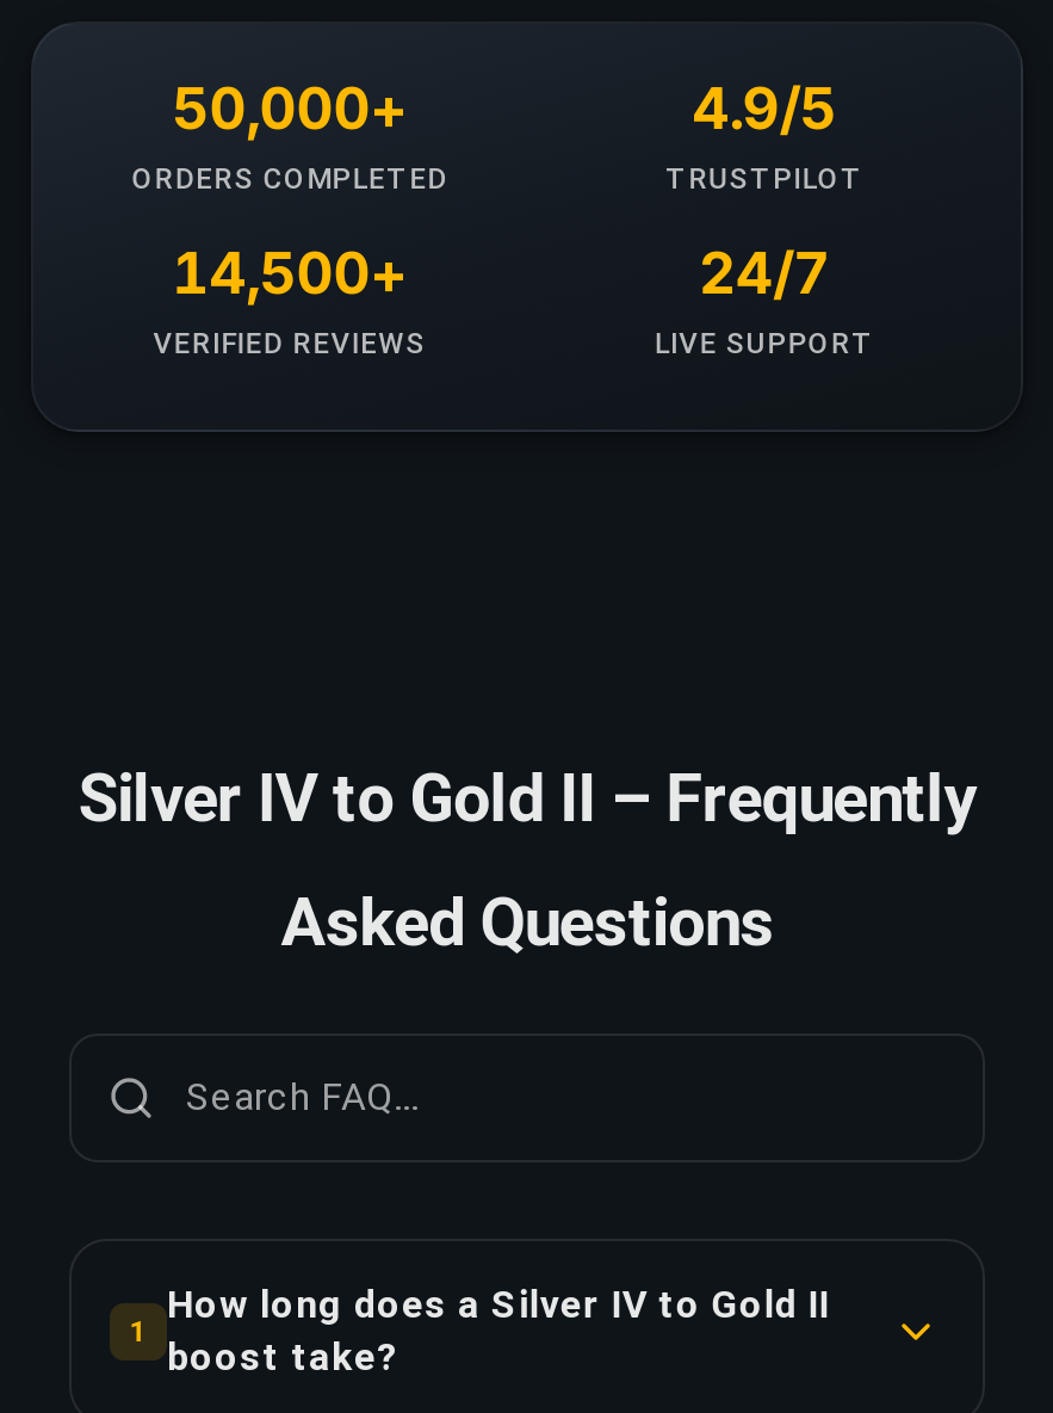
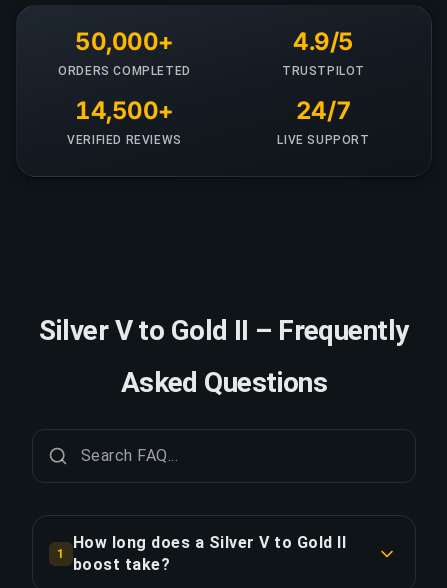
- Silver IV to Gold II – Frequently
+ Silver V to Gold II – Frequently

- How long does a Silver IV to Gold II
+ How long does a Silver V to Gold II
